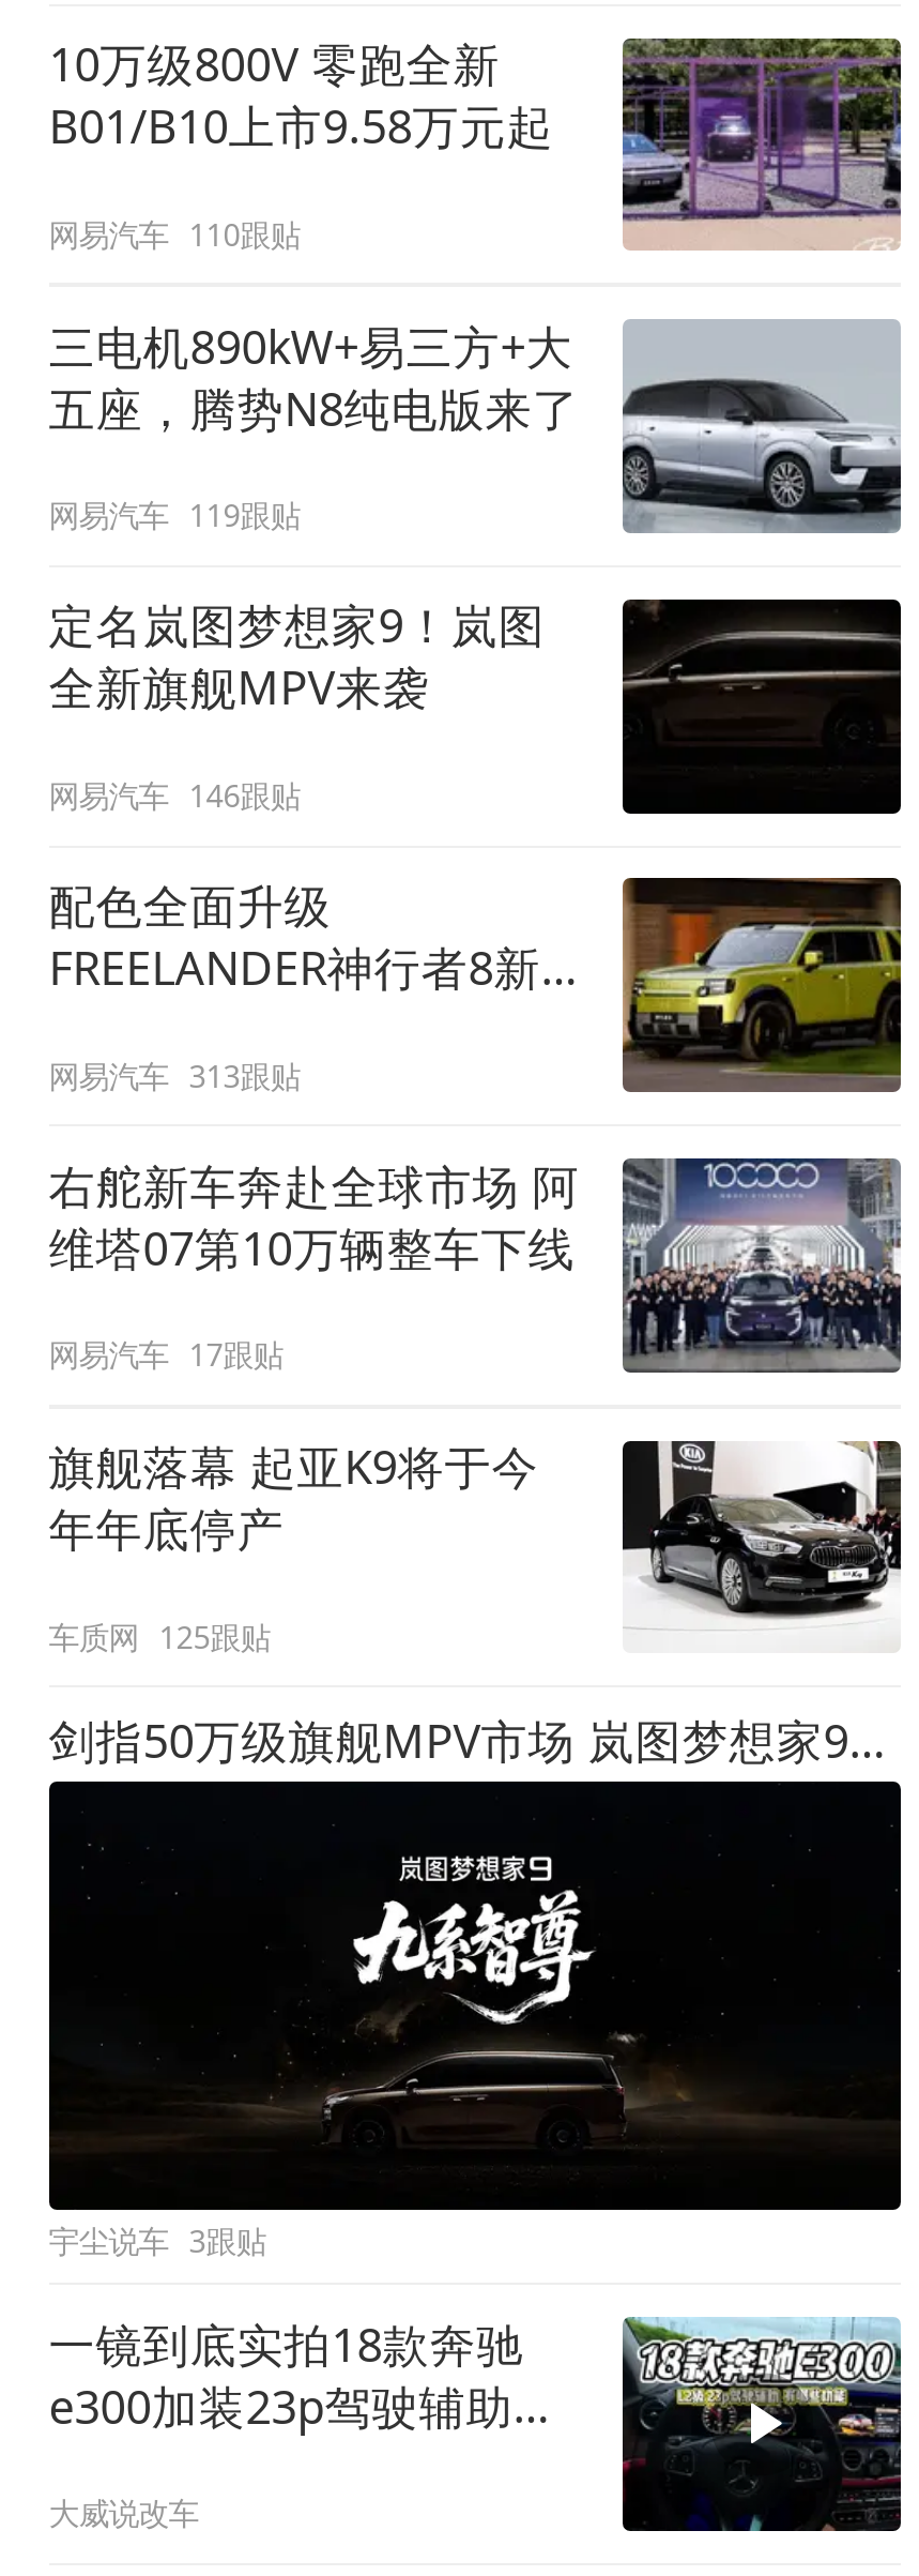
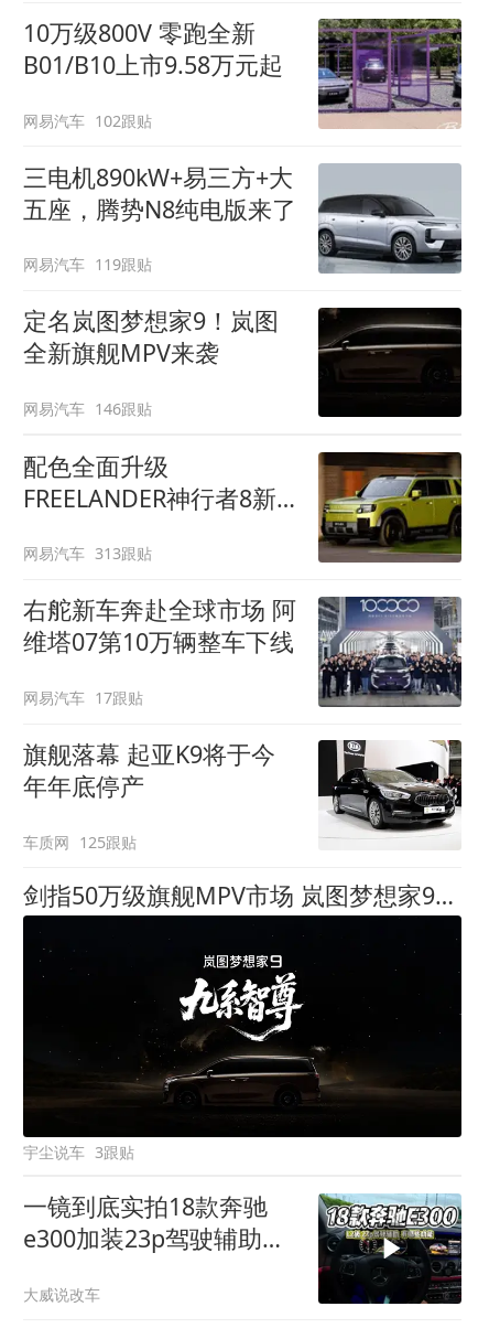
- 网易汽车 110跟贴
+ 网易汽车 102跟贴
